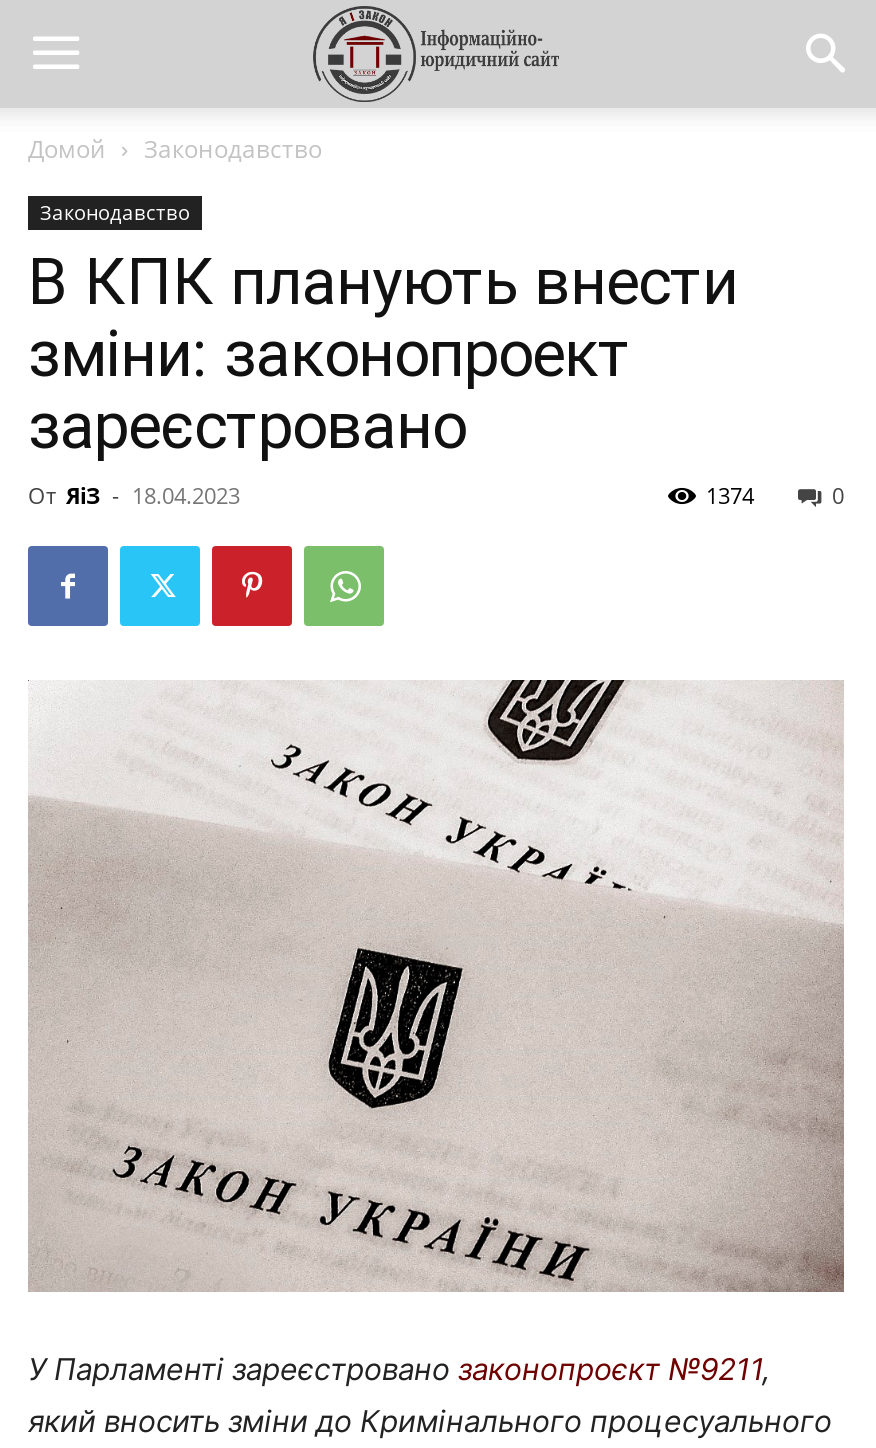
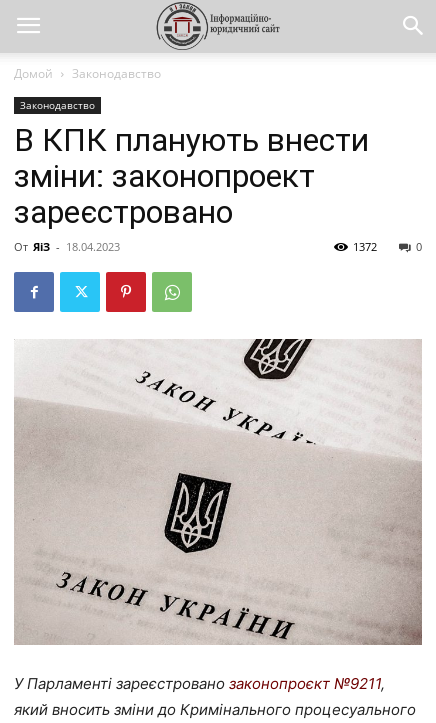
- 1374
+ 1372
